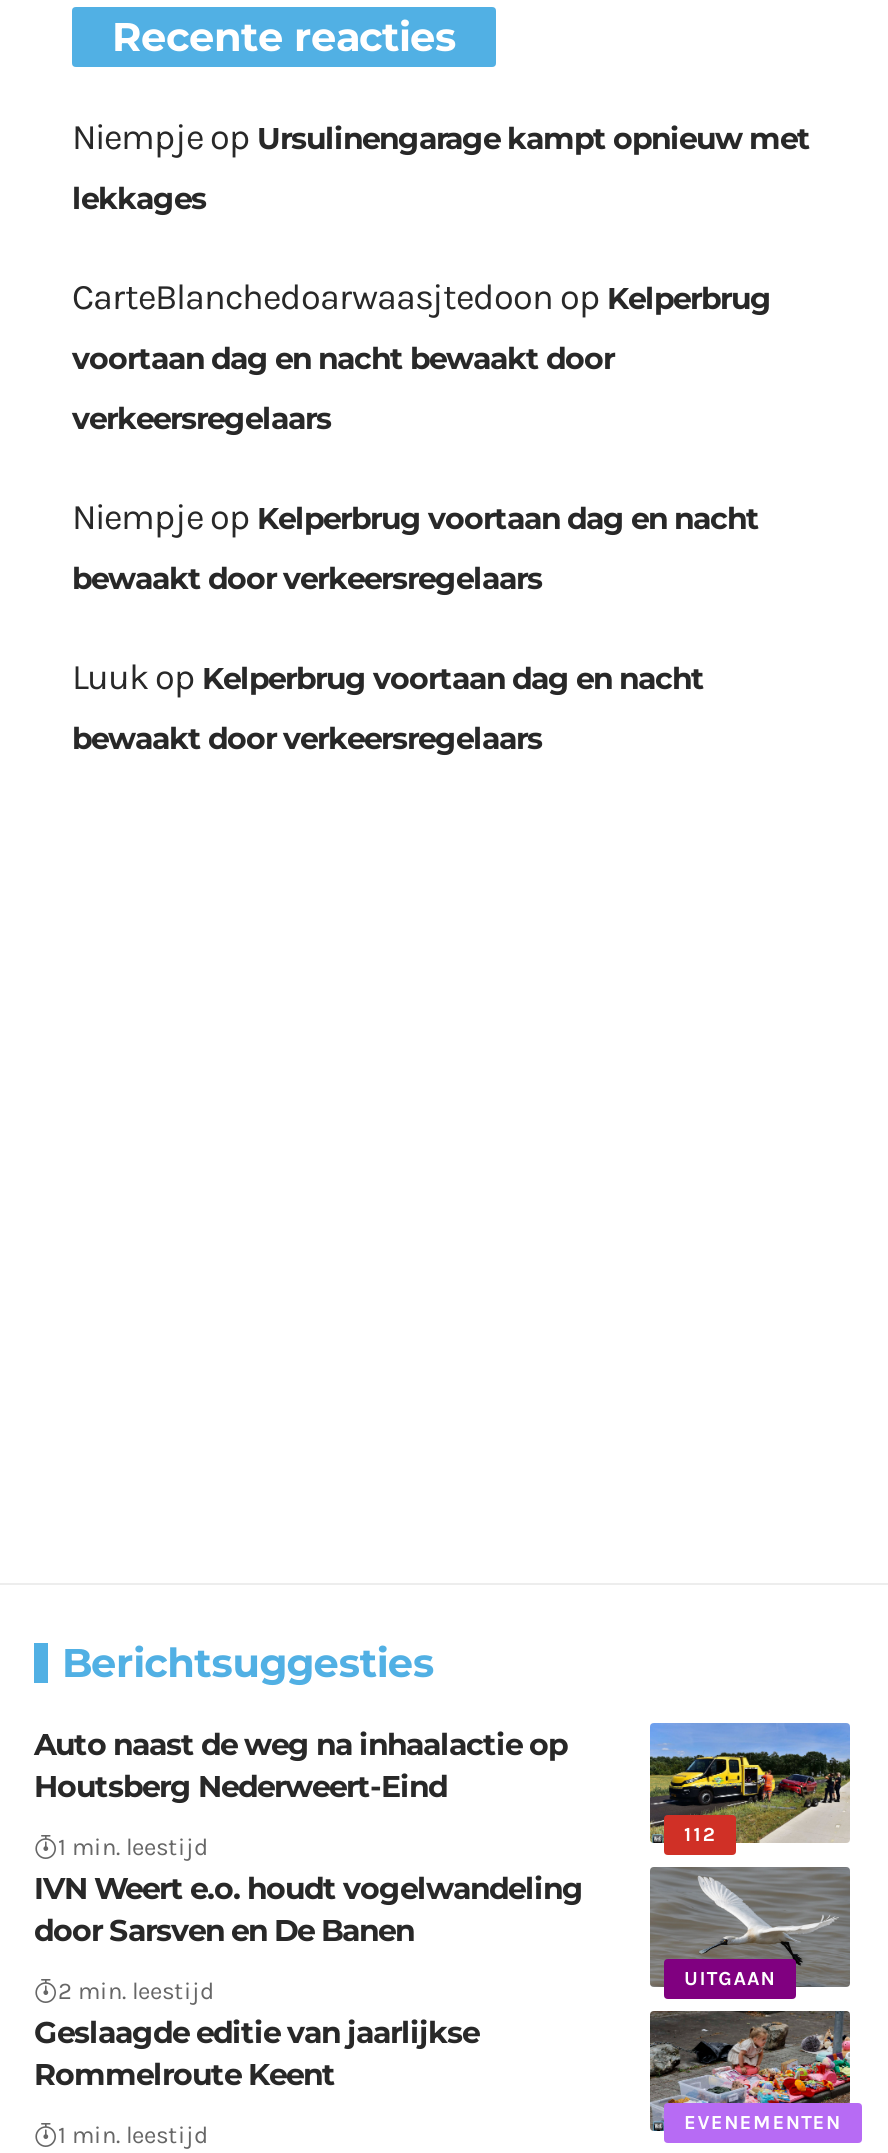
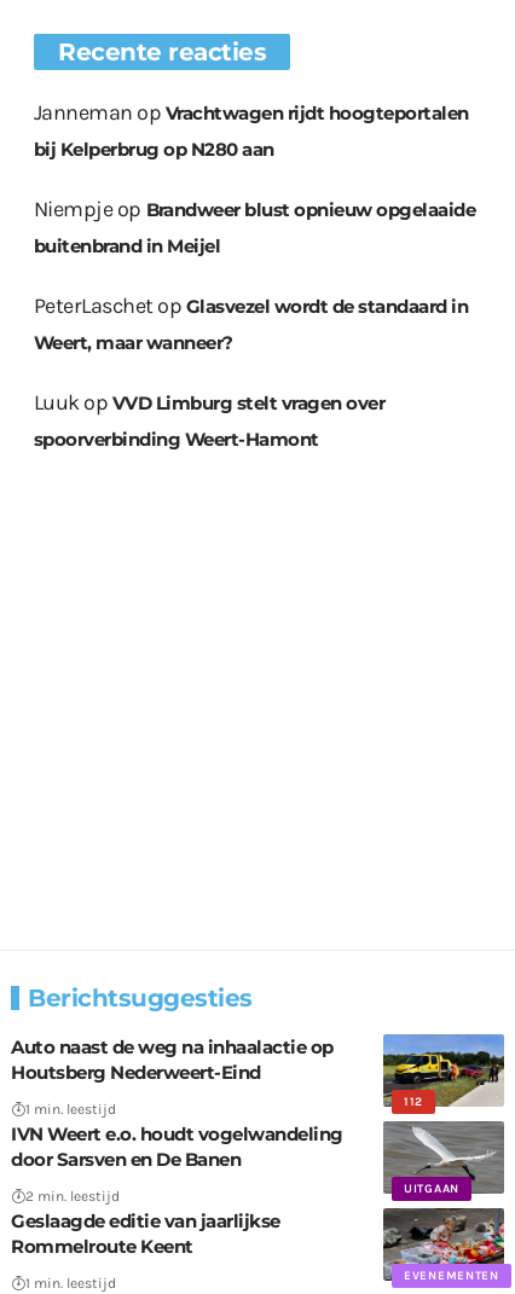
- Niempje op Ursulinengarage kampt opnieuw met
- lekkages
- CarteBlanchedoarwaasjtedoon op Kelperbrug
- voortaan dag en nacht bewaakt door
- verkeersregelaars
- Niempje op Kelperbrug voortaan dag en nacht
- bewaakt door verkeersregelaars
- Luuk op Kelperbrug voortaan dag en nacht
- bewaakt door verkeersregelaars
+ Janneman op Vrachtwagen rijdt hoogteportalen
+ bij Kelperbrug op N280 aan
+ Niempje op Brandweer blust opnieuw opgelaaide
+ buitenbrand in Meijel
+ PeterLaschet op Glasvezel wordt de standaard in
+ Weert, maar wanneer?
+ Luuk op VVD Limburg stelt vragen over
+ spoorverbinding Weert-Hamont
